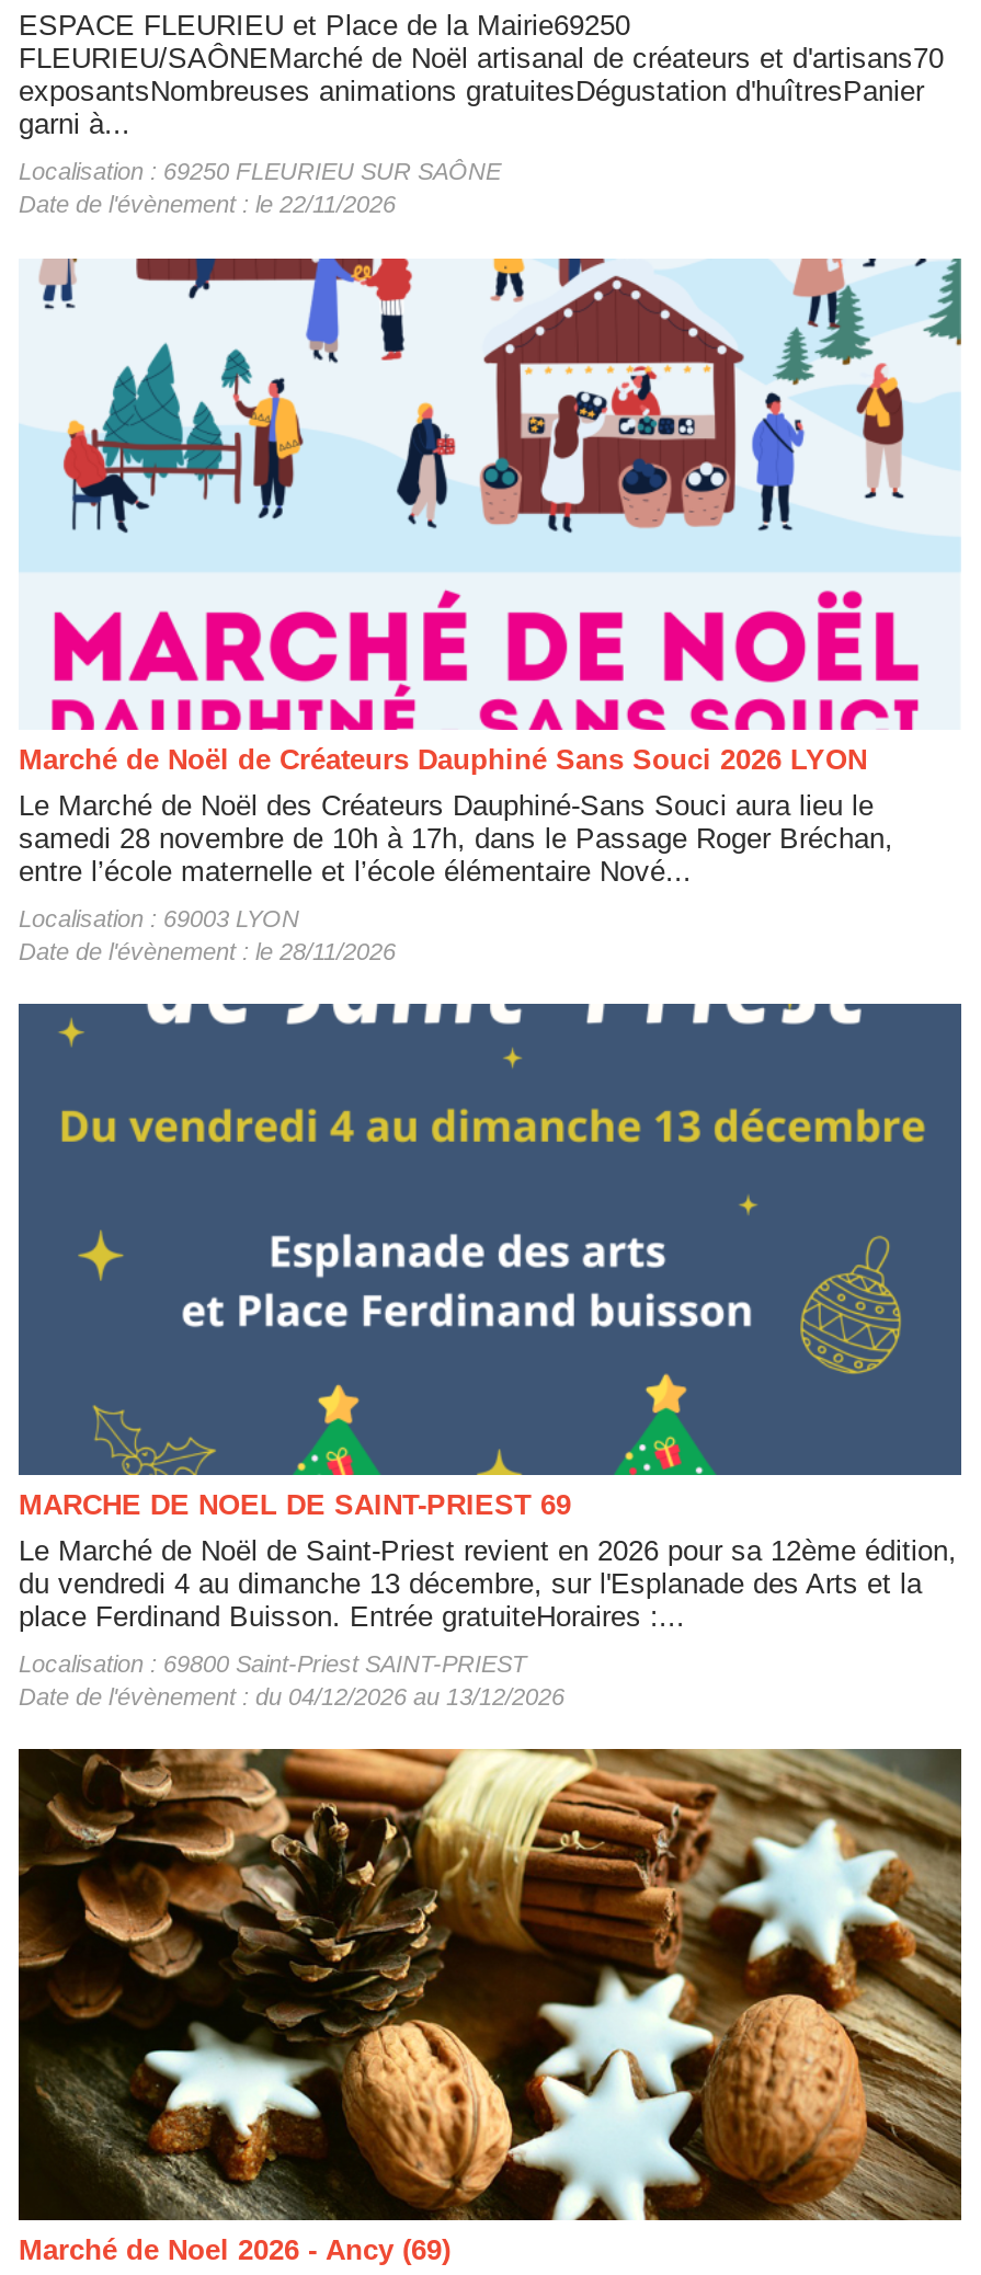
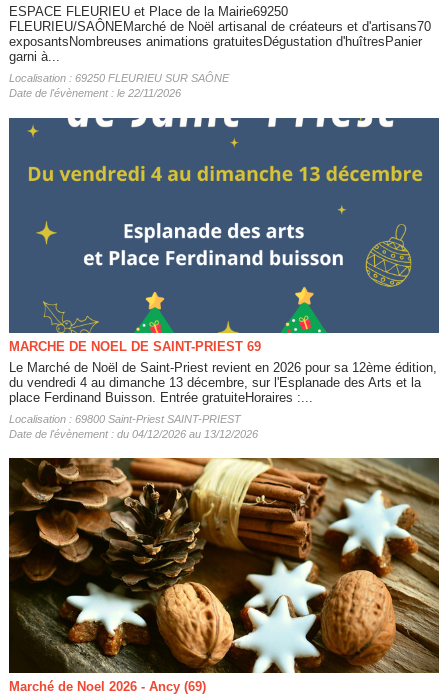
- [image]
- Marché de Noël de Créateurs Dauphiné Sans Souci 2026 LYON
- Le Marché de Noël des Créateurs Dauphiné-Sans Souci aura lieu le
- samedi 28 novembre de 10h à 17h, dans le Passage Roger Bréchan,
- entre l’école maternelle et l’école élémentaire Nové...
- Localisation : 69003 LYON
- Date de l'évènement : le 28/11/2026
